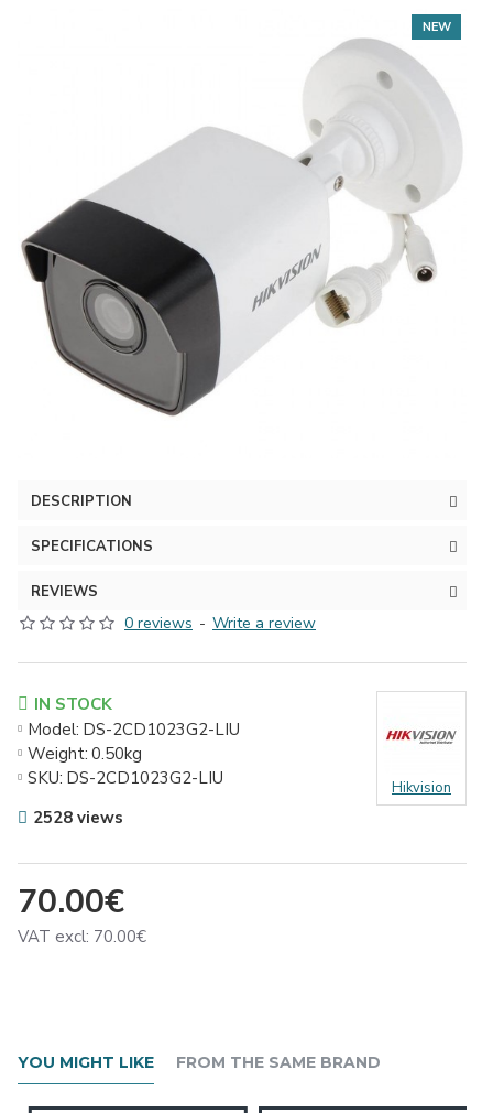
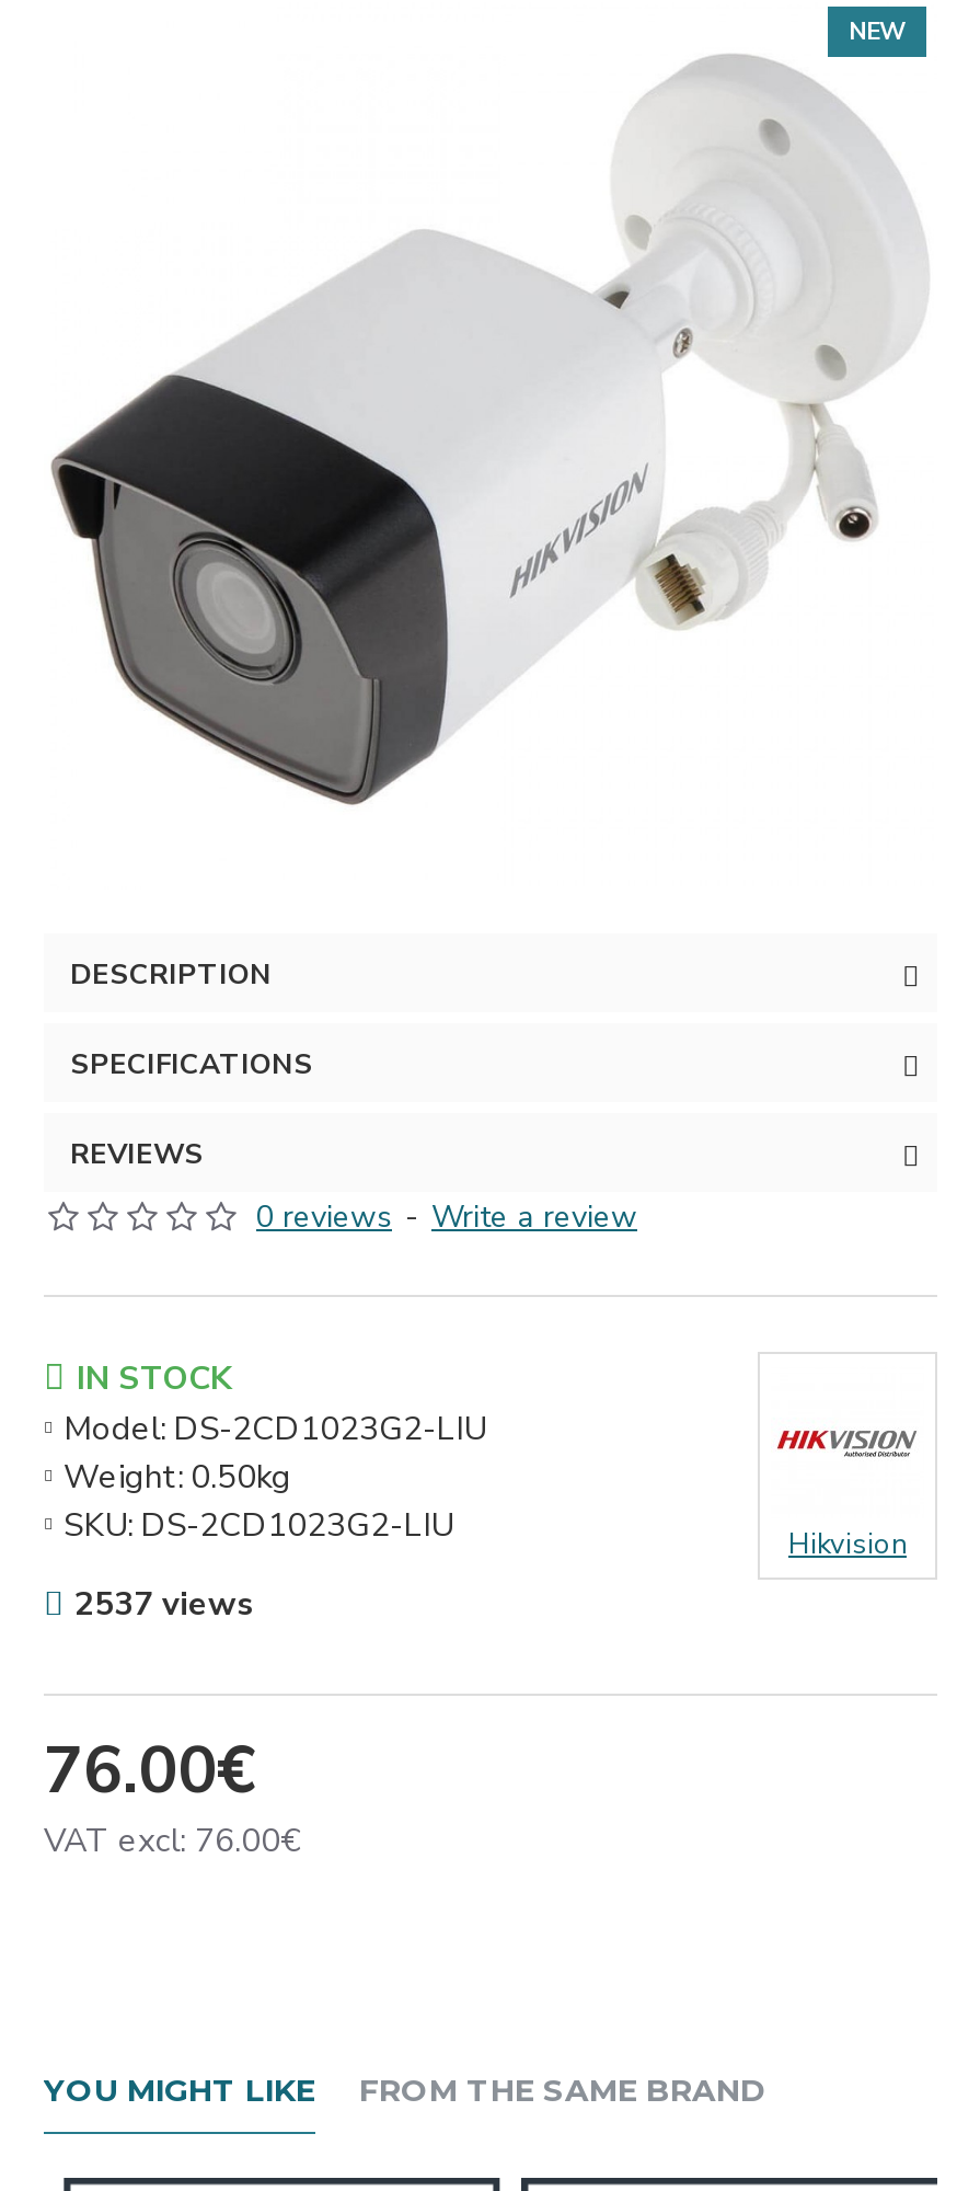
- 2528 views
+ 2537 views

- 70.00€
+ 76.00€

- VAT excl: 70.00€
+ VAT excl: 76.00€
